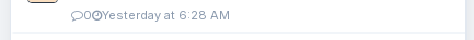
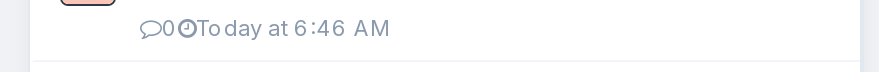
- Yesterday at 6:28 AM
+ Today at 6:46 AM
